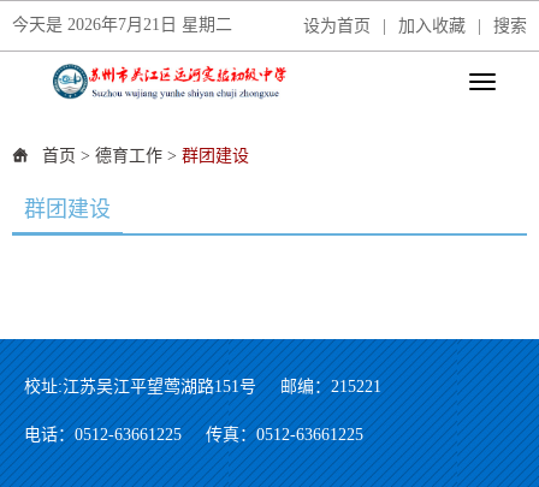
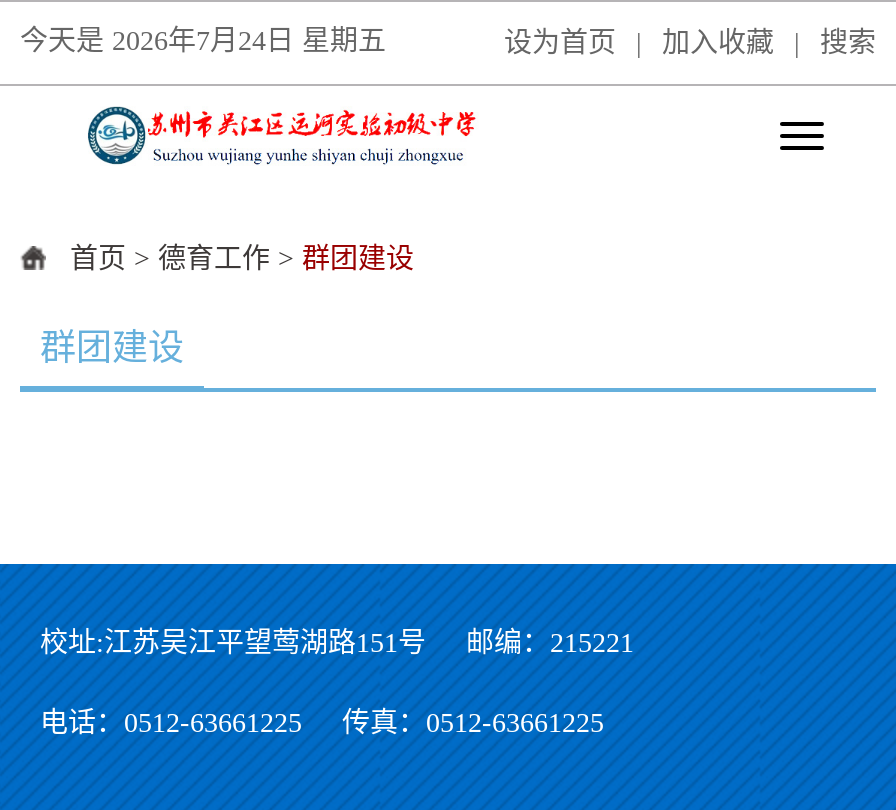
- 今天是2026年7月21日 星期二
+ 今天是2026年7月24日 星期五
